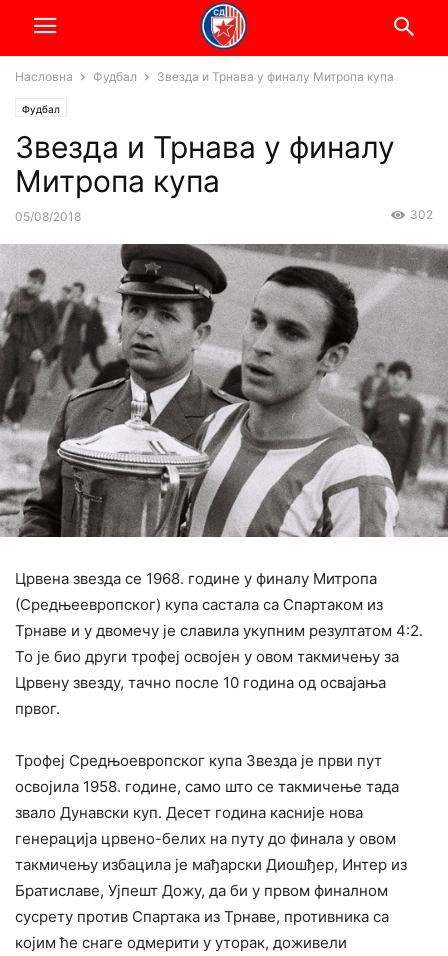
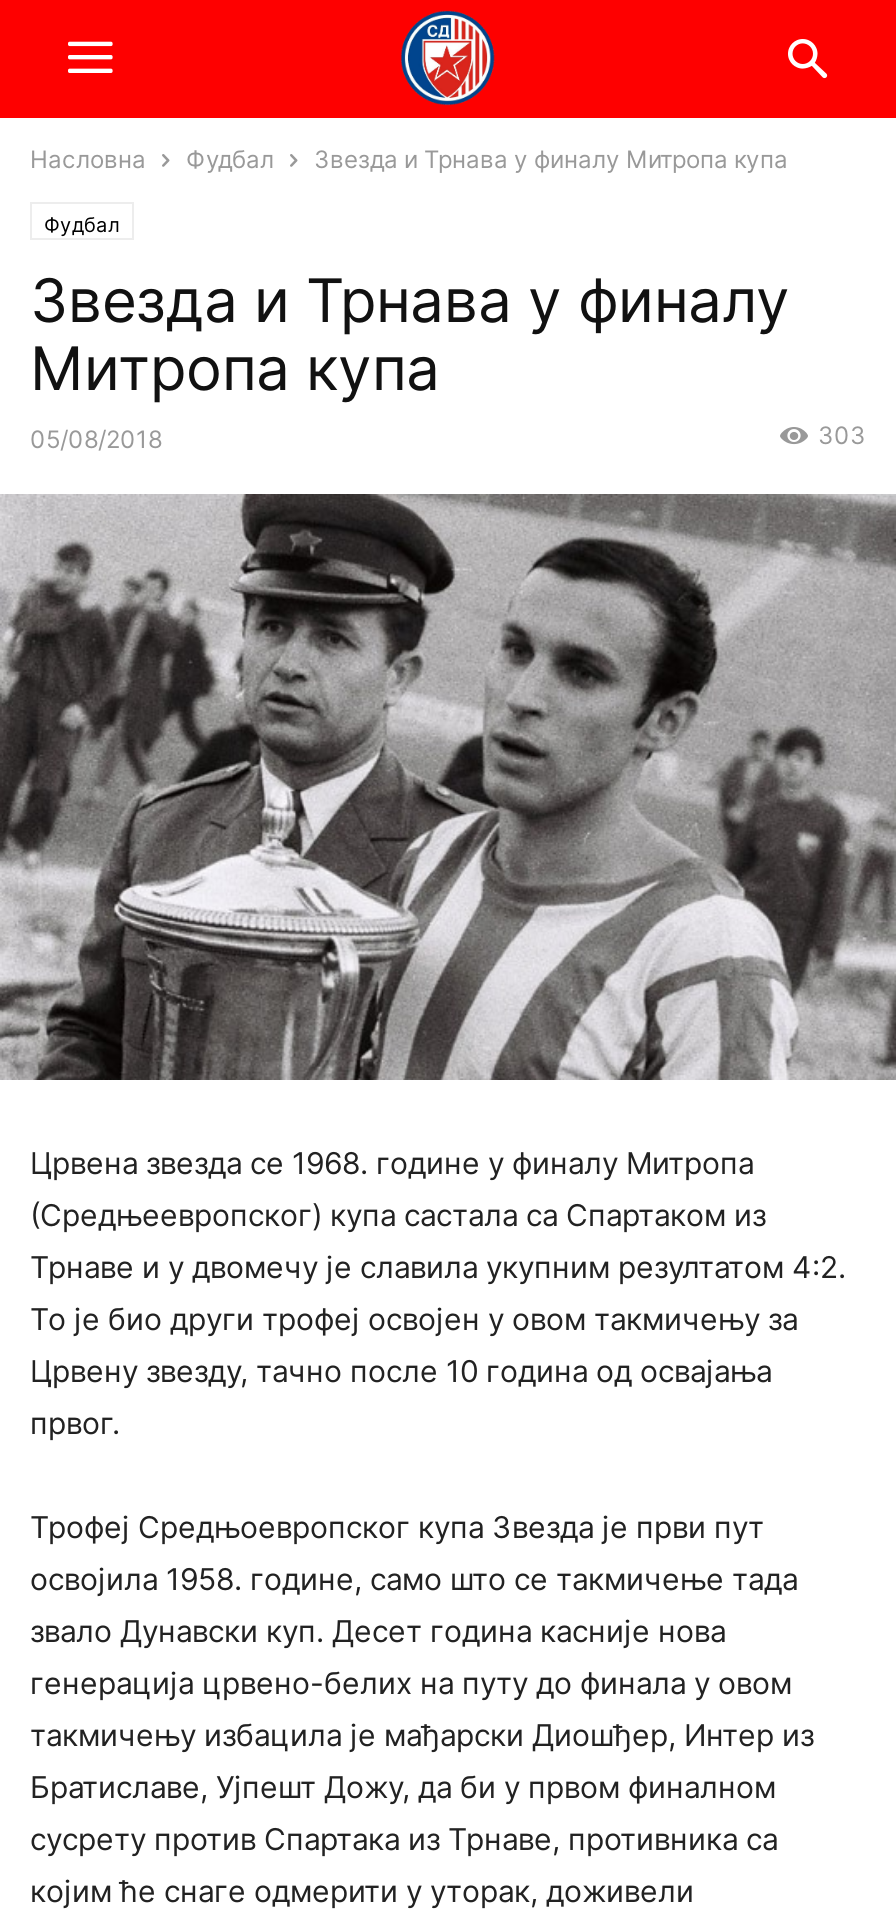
- 302
+ 303
